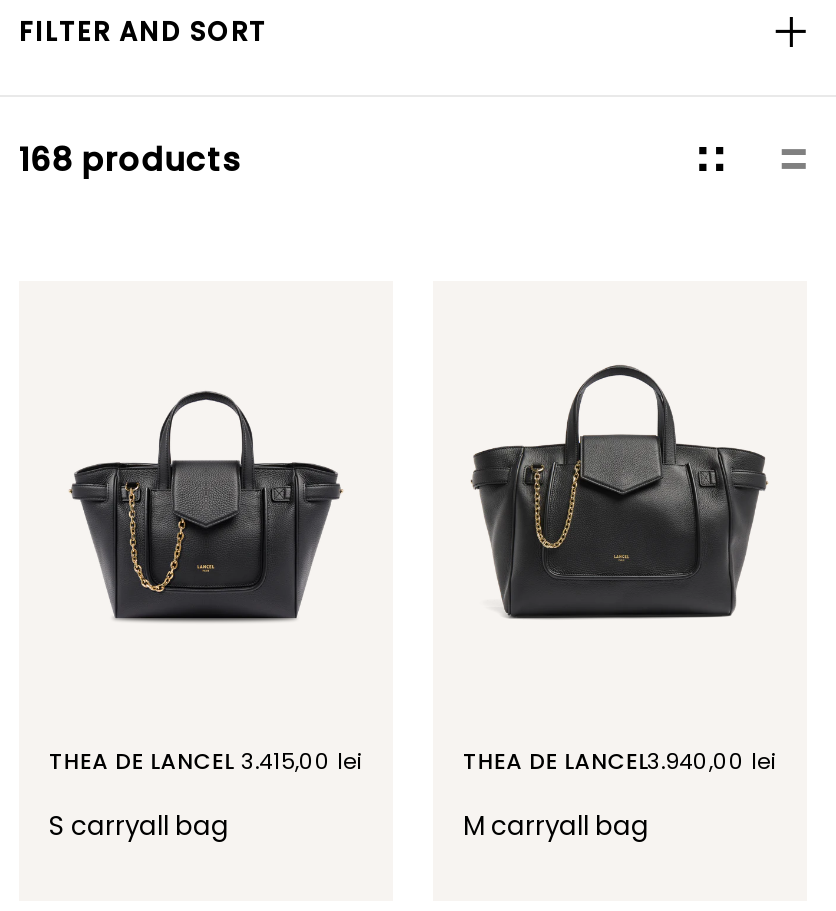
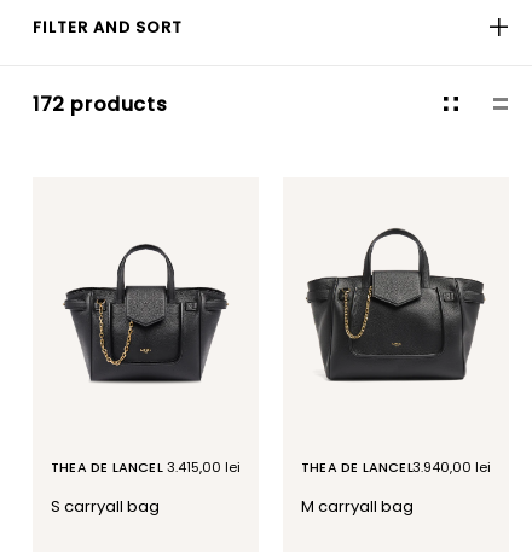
- 168 products
+ 172 products
